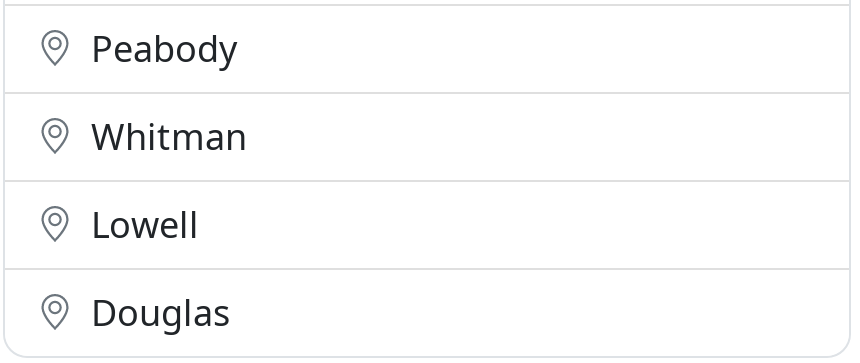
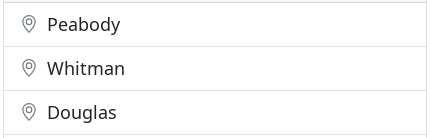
- Lowell
